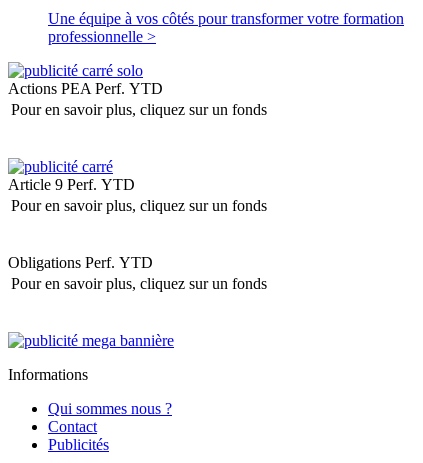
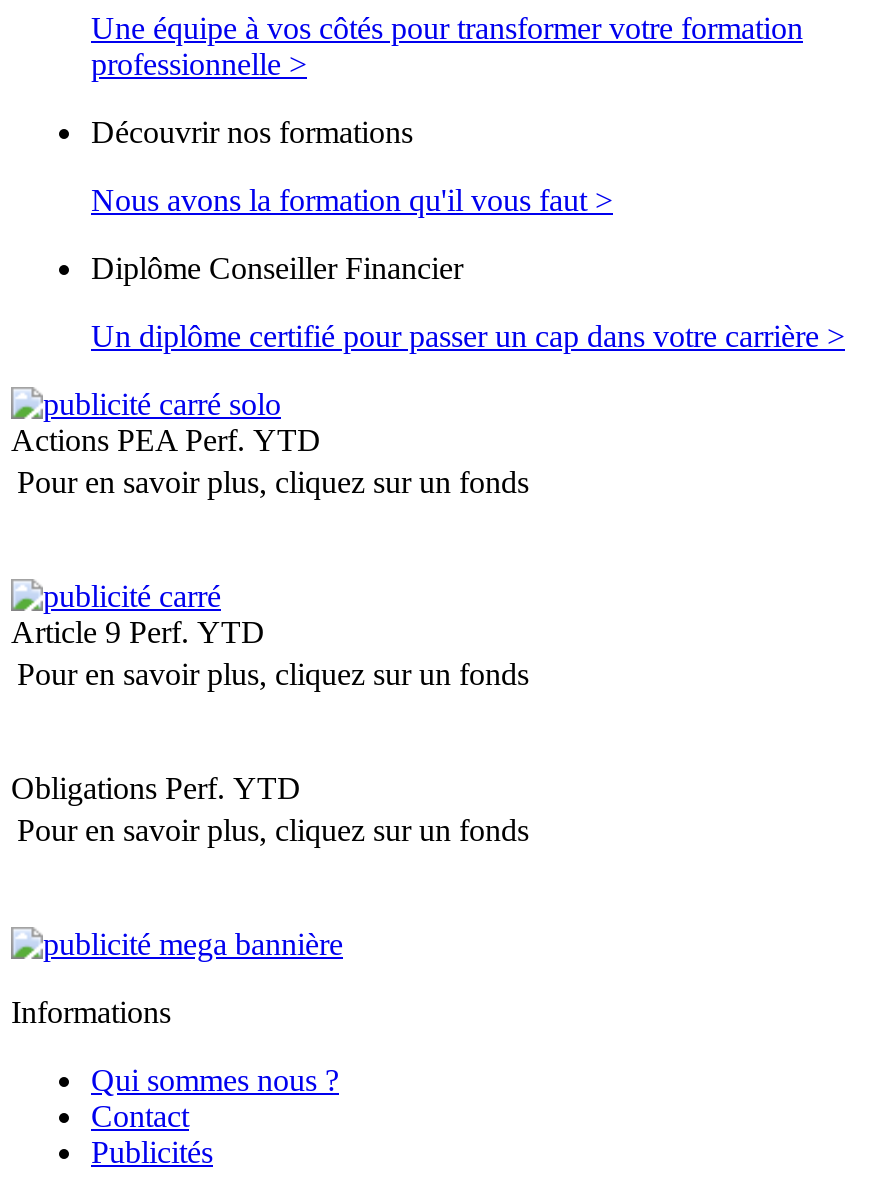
+ Découvrir nos formations
+ Nous avons la formation qu'il vous faut >
+ Diplôme Conseiller Financier
+ Un diplôme certifié pour passer un cap dans votre carrière >
